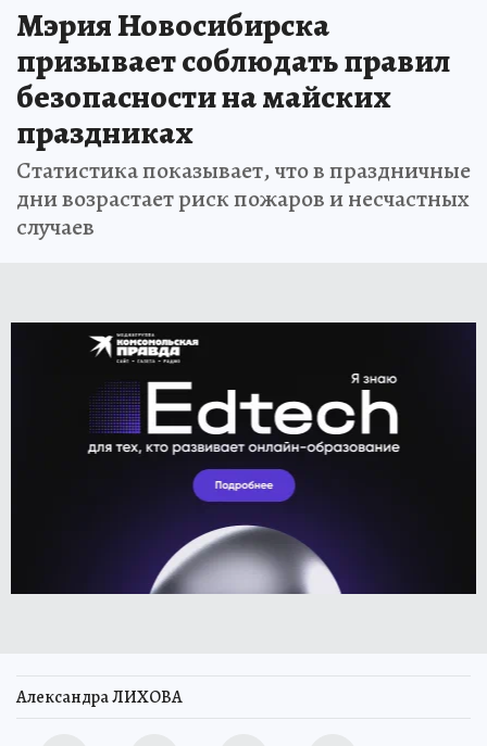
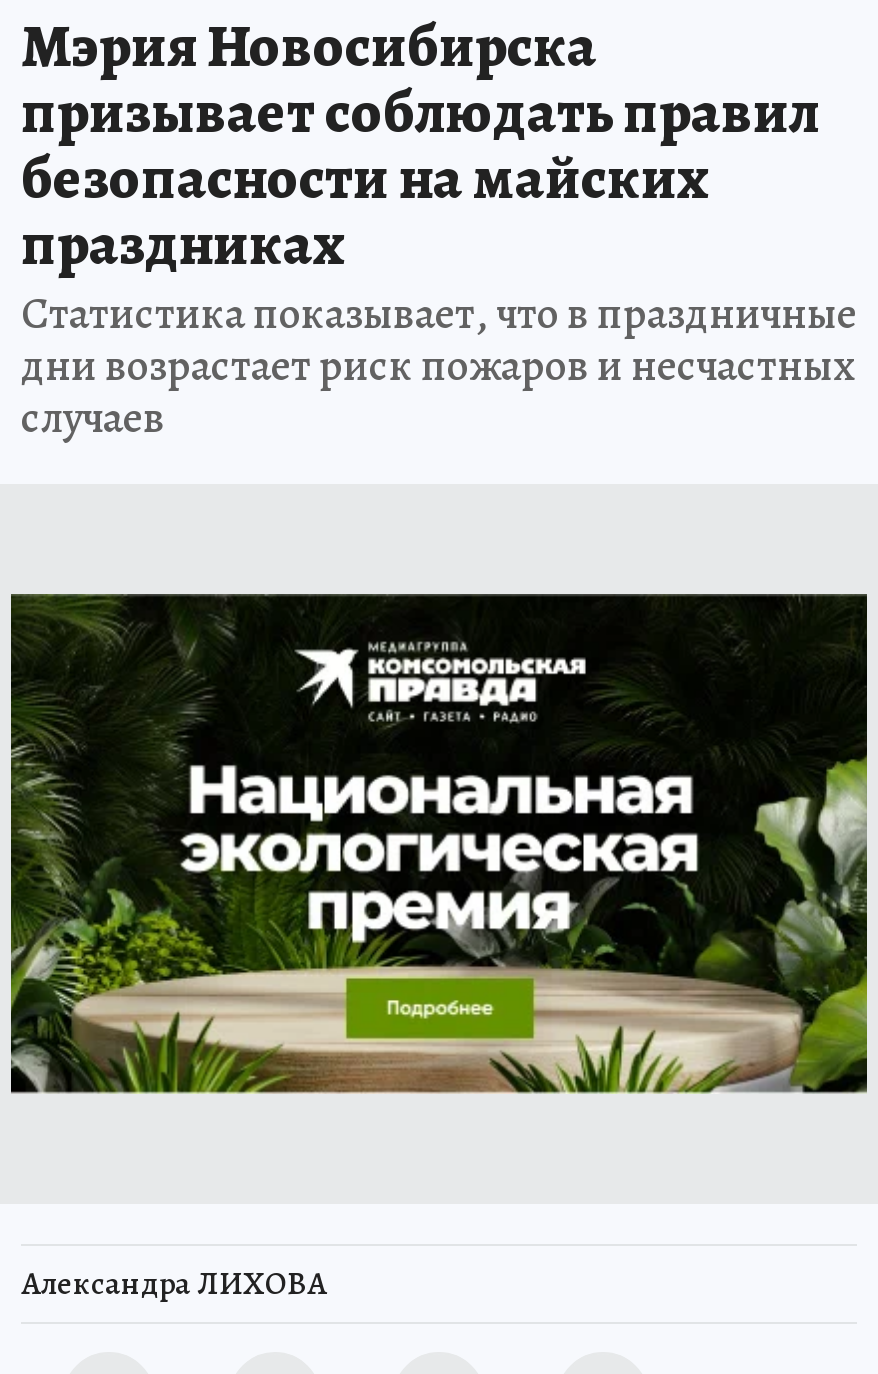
- [image]
+ [image]
